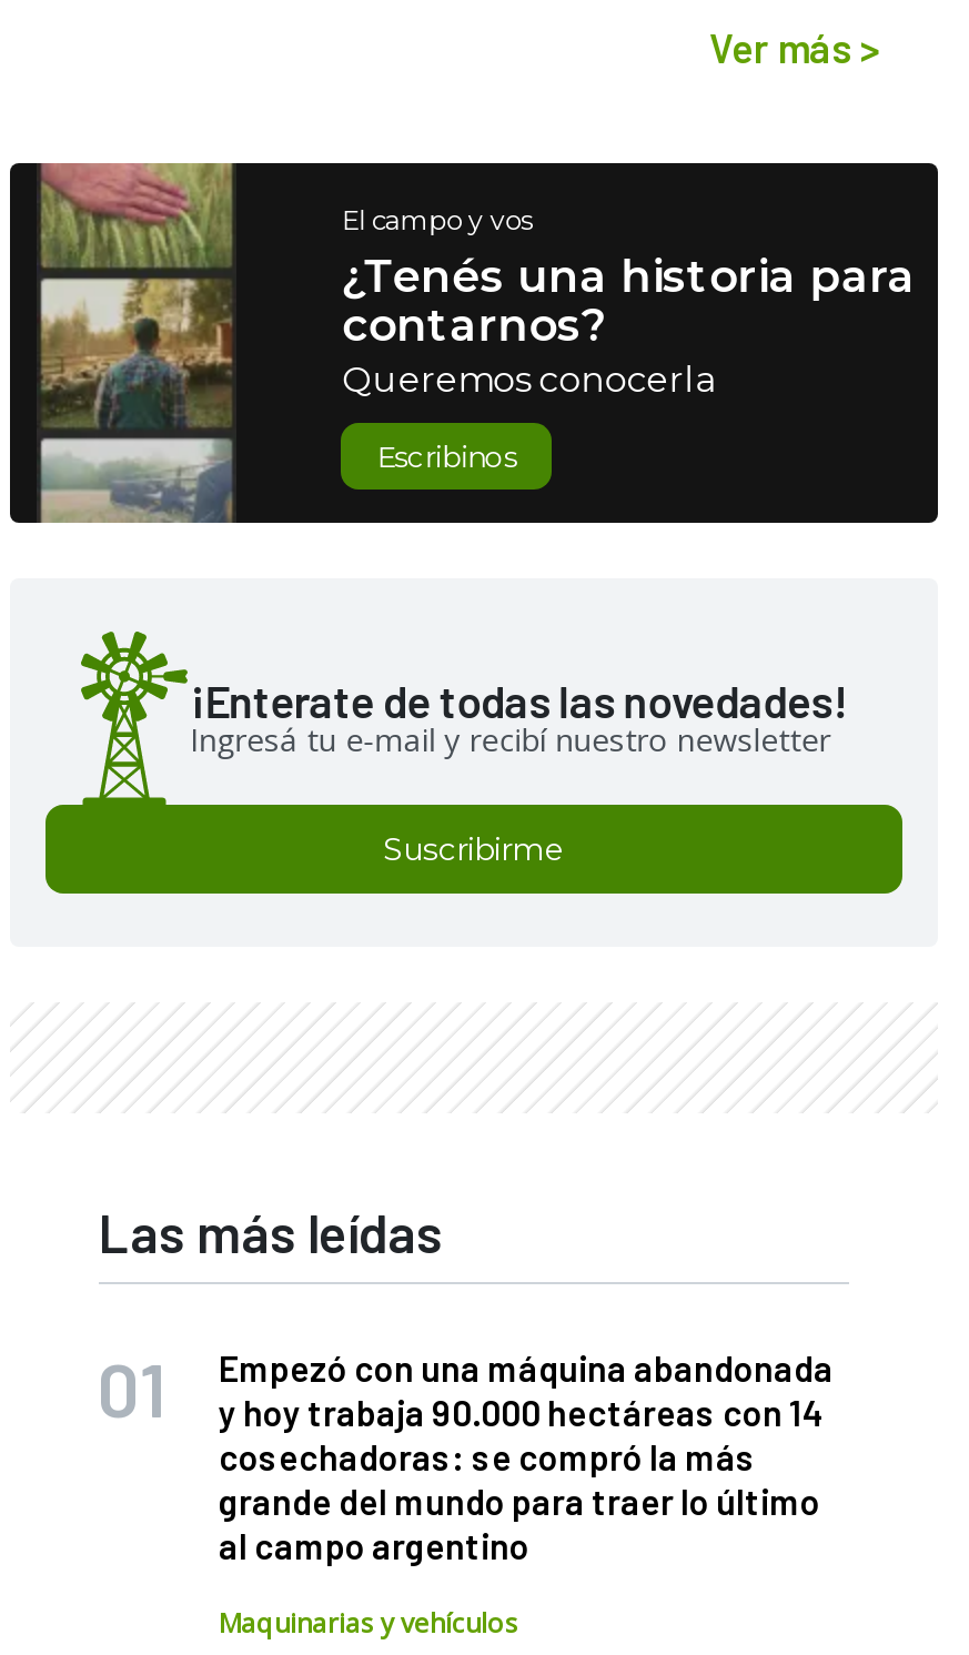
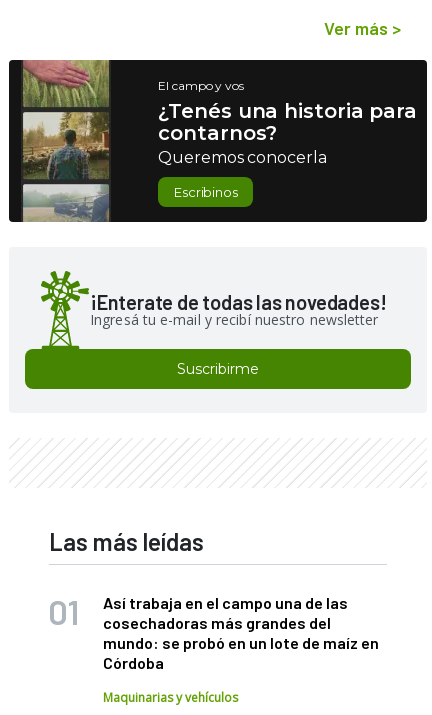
- Empezó con una máquina abandonada
- y hoy trabaja 90.000 hectáreas con 14
- cosechadoras: se compró la más
- grande del mundo para traer lo último
- al campo argentino
+ Así trabaja en el campo una de las
+ cosechadoras más grandes del
+ mundo: se probó en un lote de maíz en
+ Córdoba
